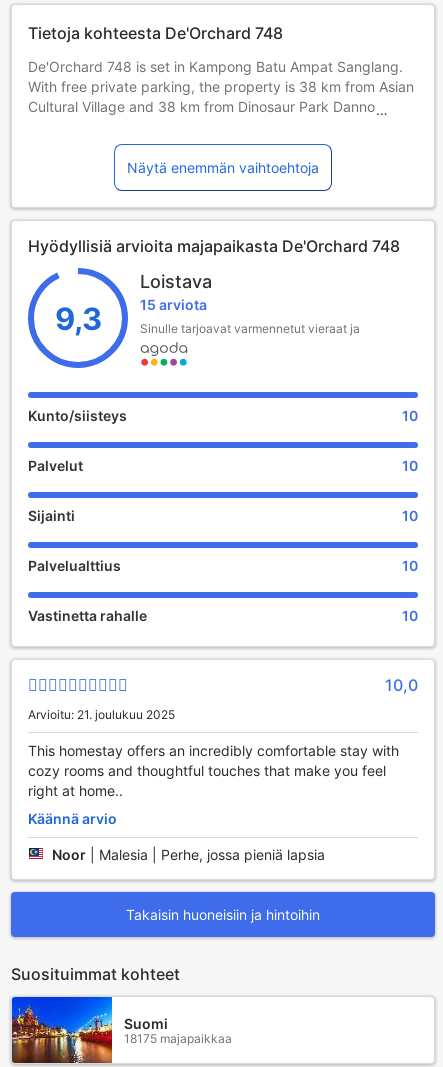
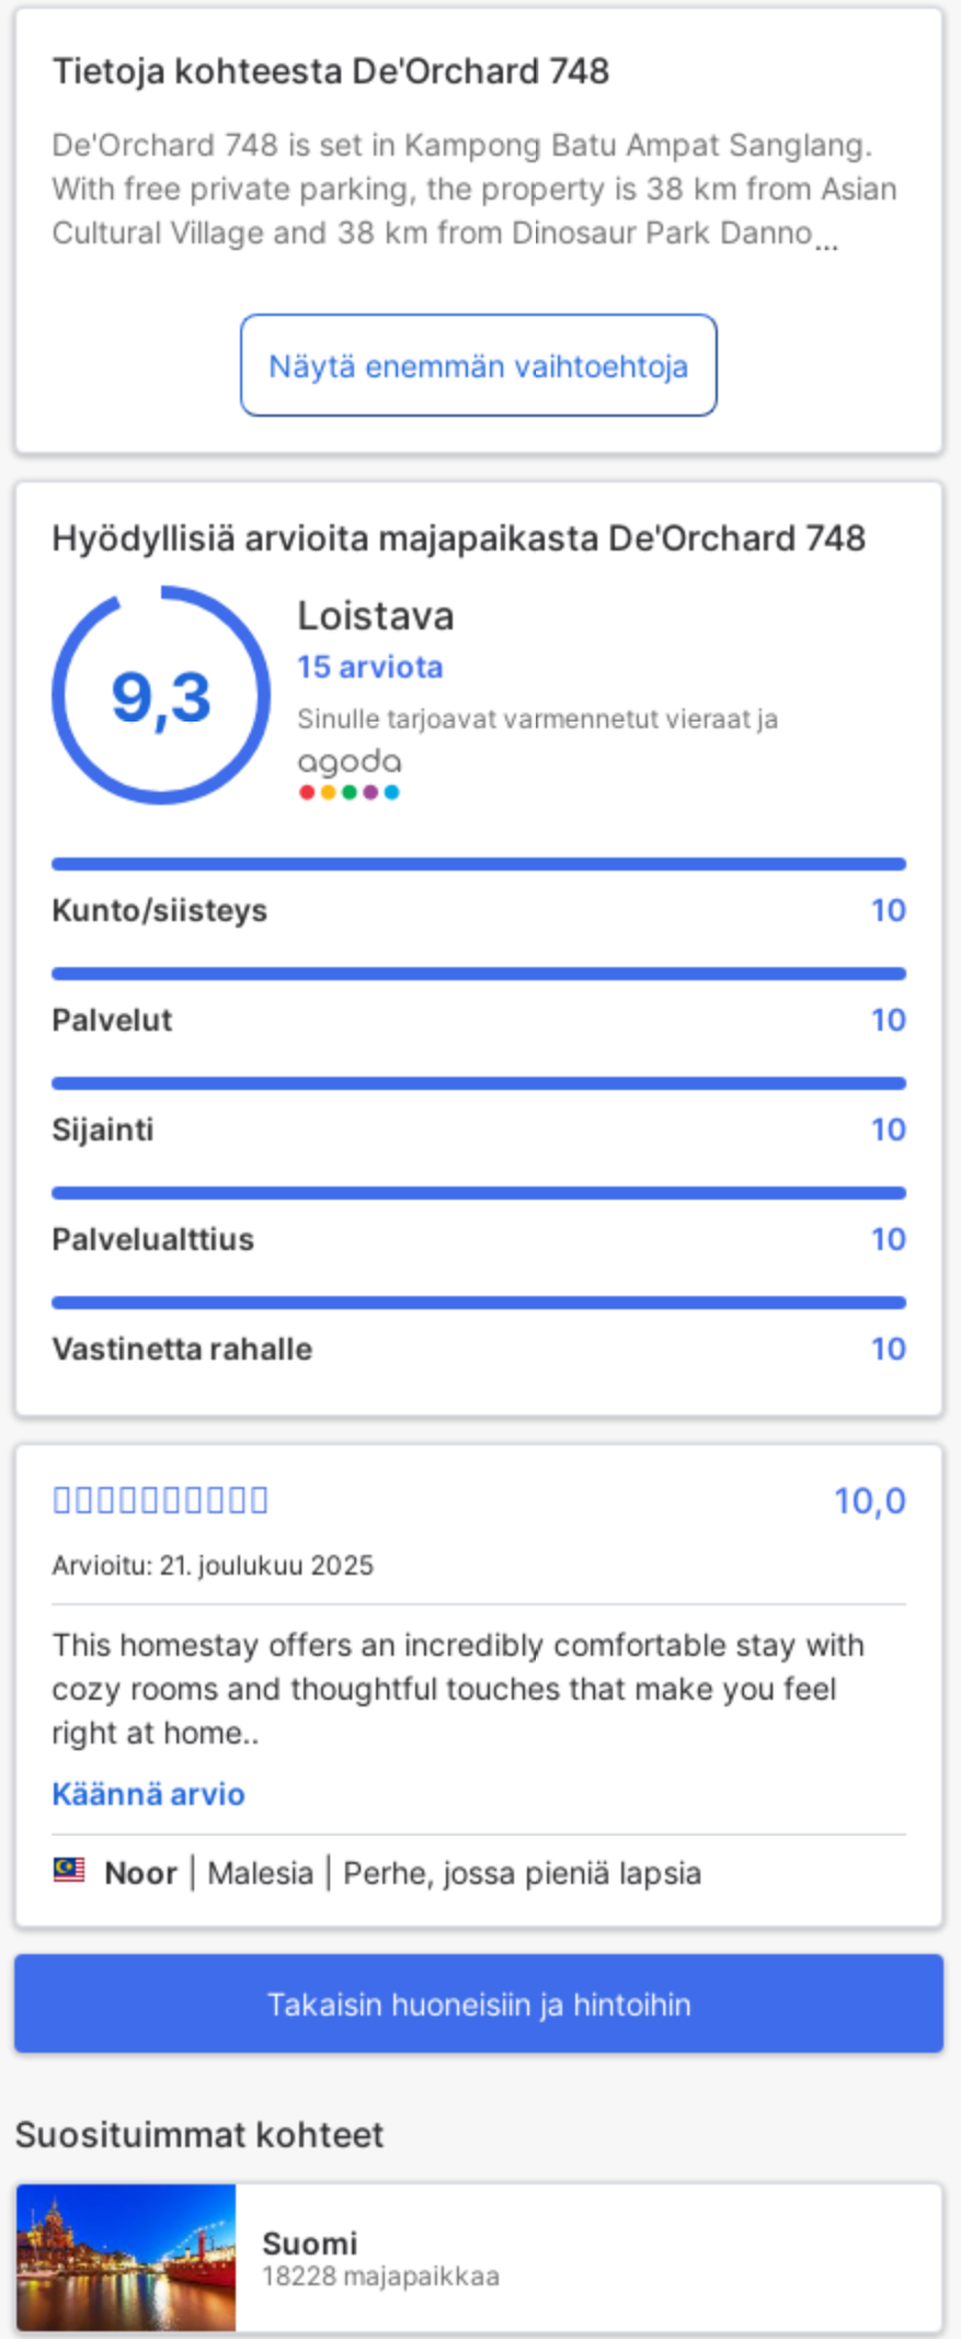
- 18175 majapaikkaa
+ 18228 majapaikkaa
